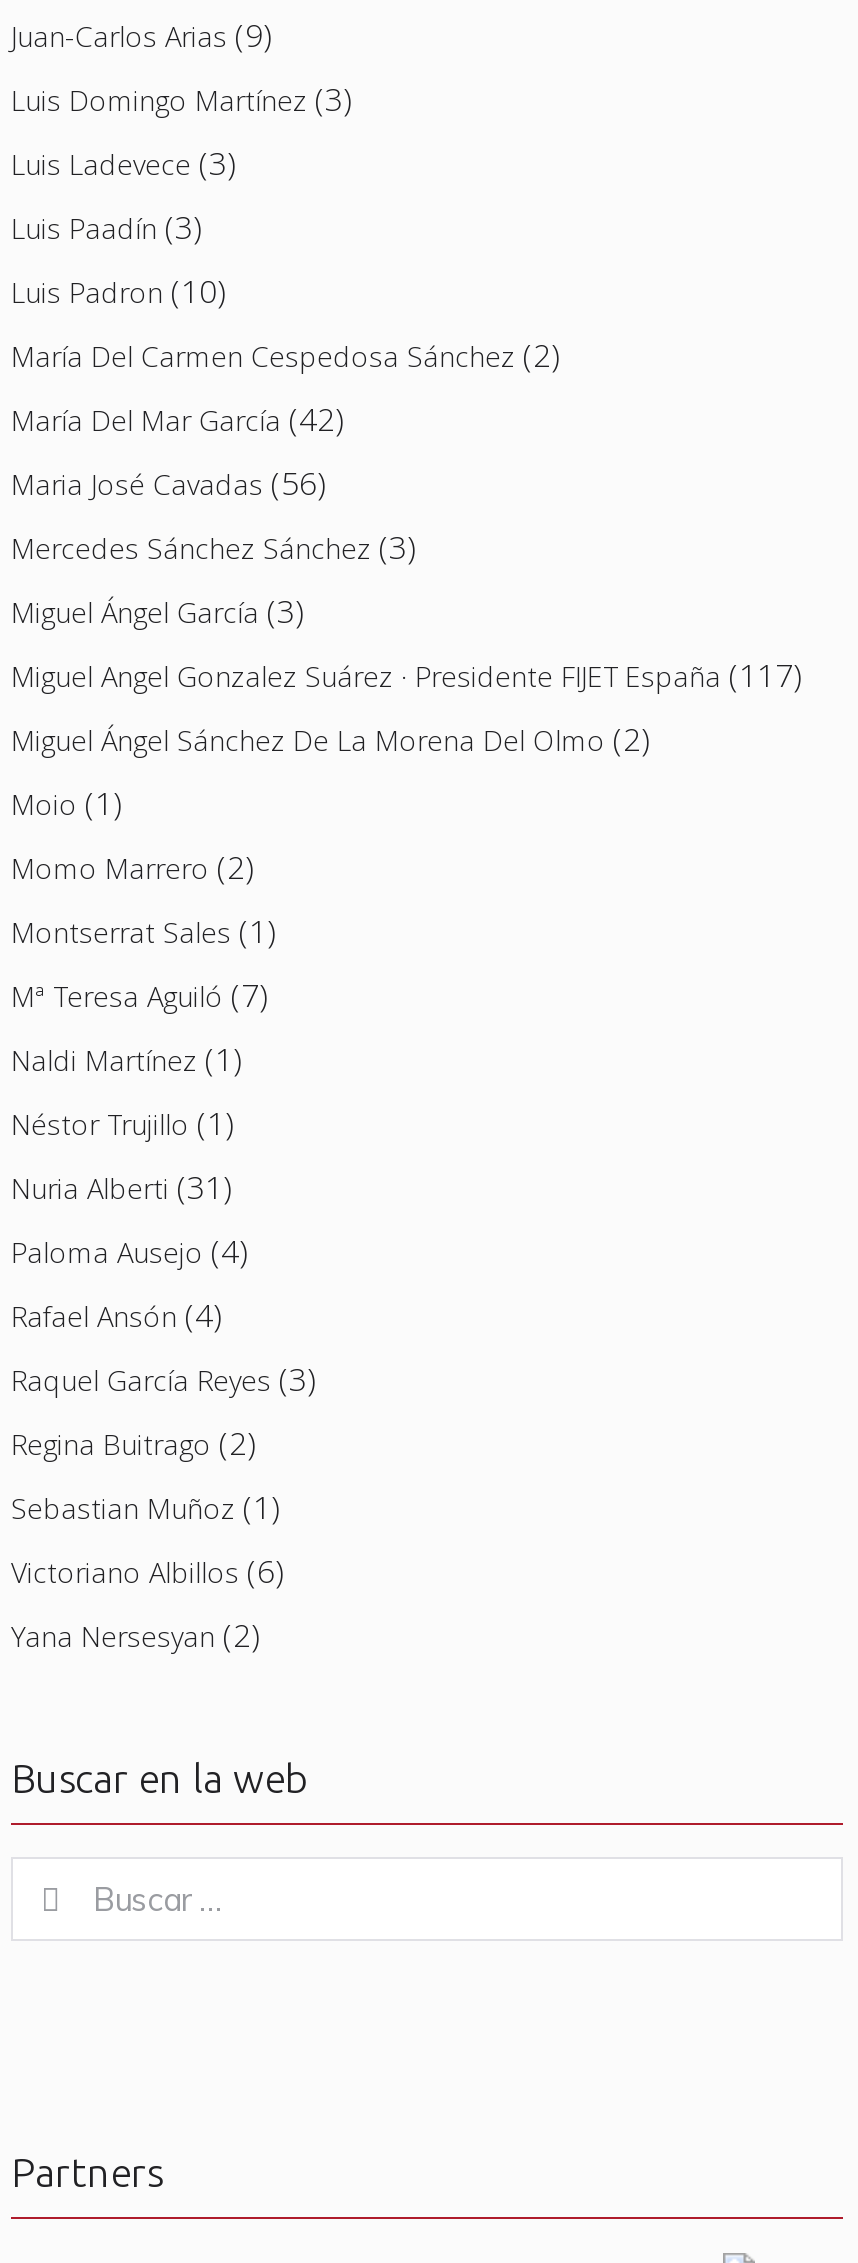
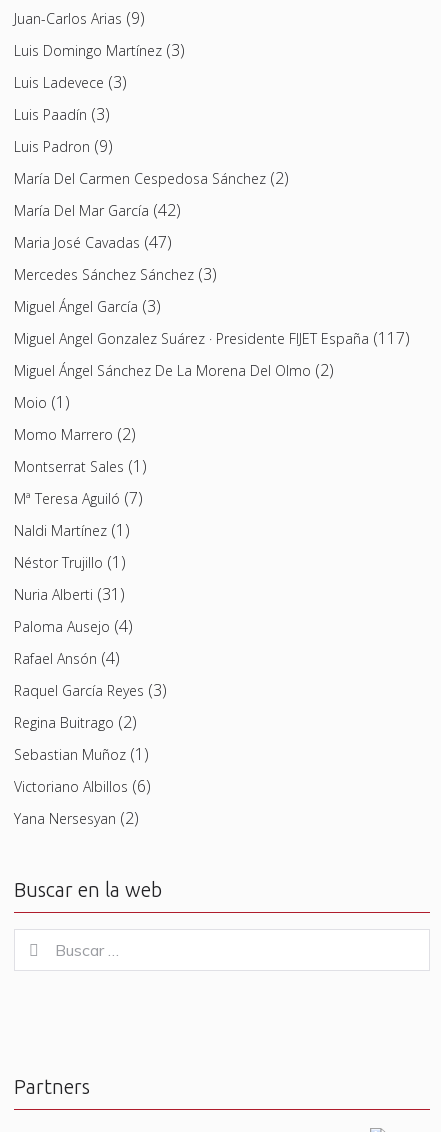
- Luis Padron (10)
+ Luis Padron (9)

- Maria José Cavadas (56)
+ Maria José Cavadas (47)
